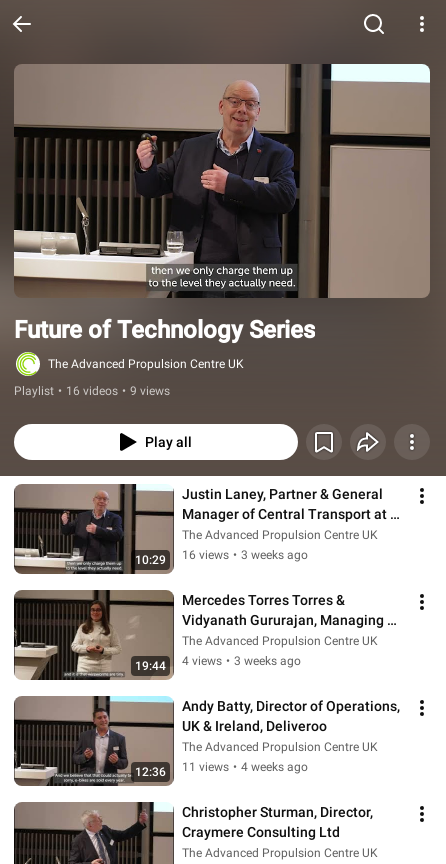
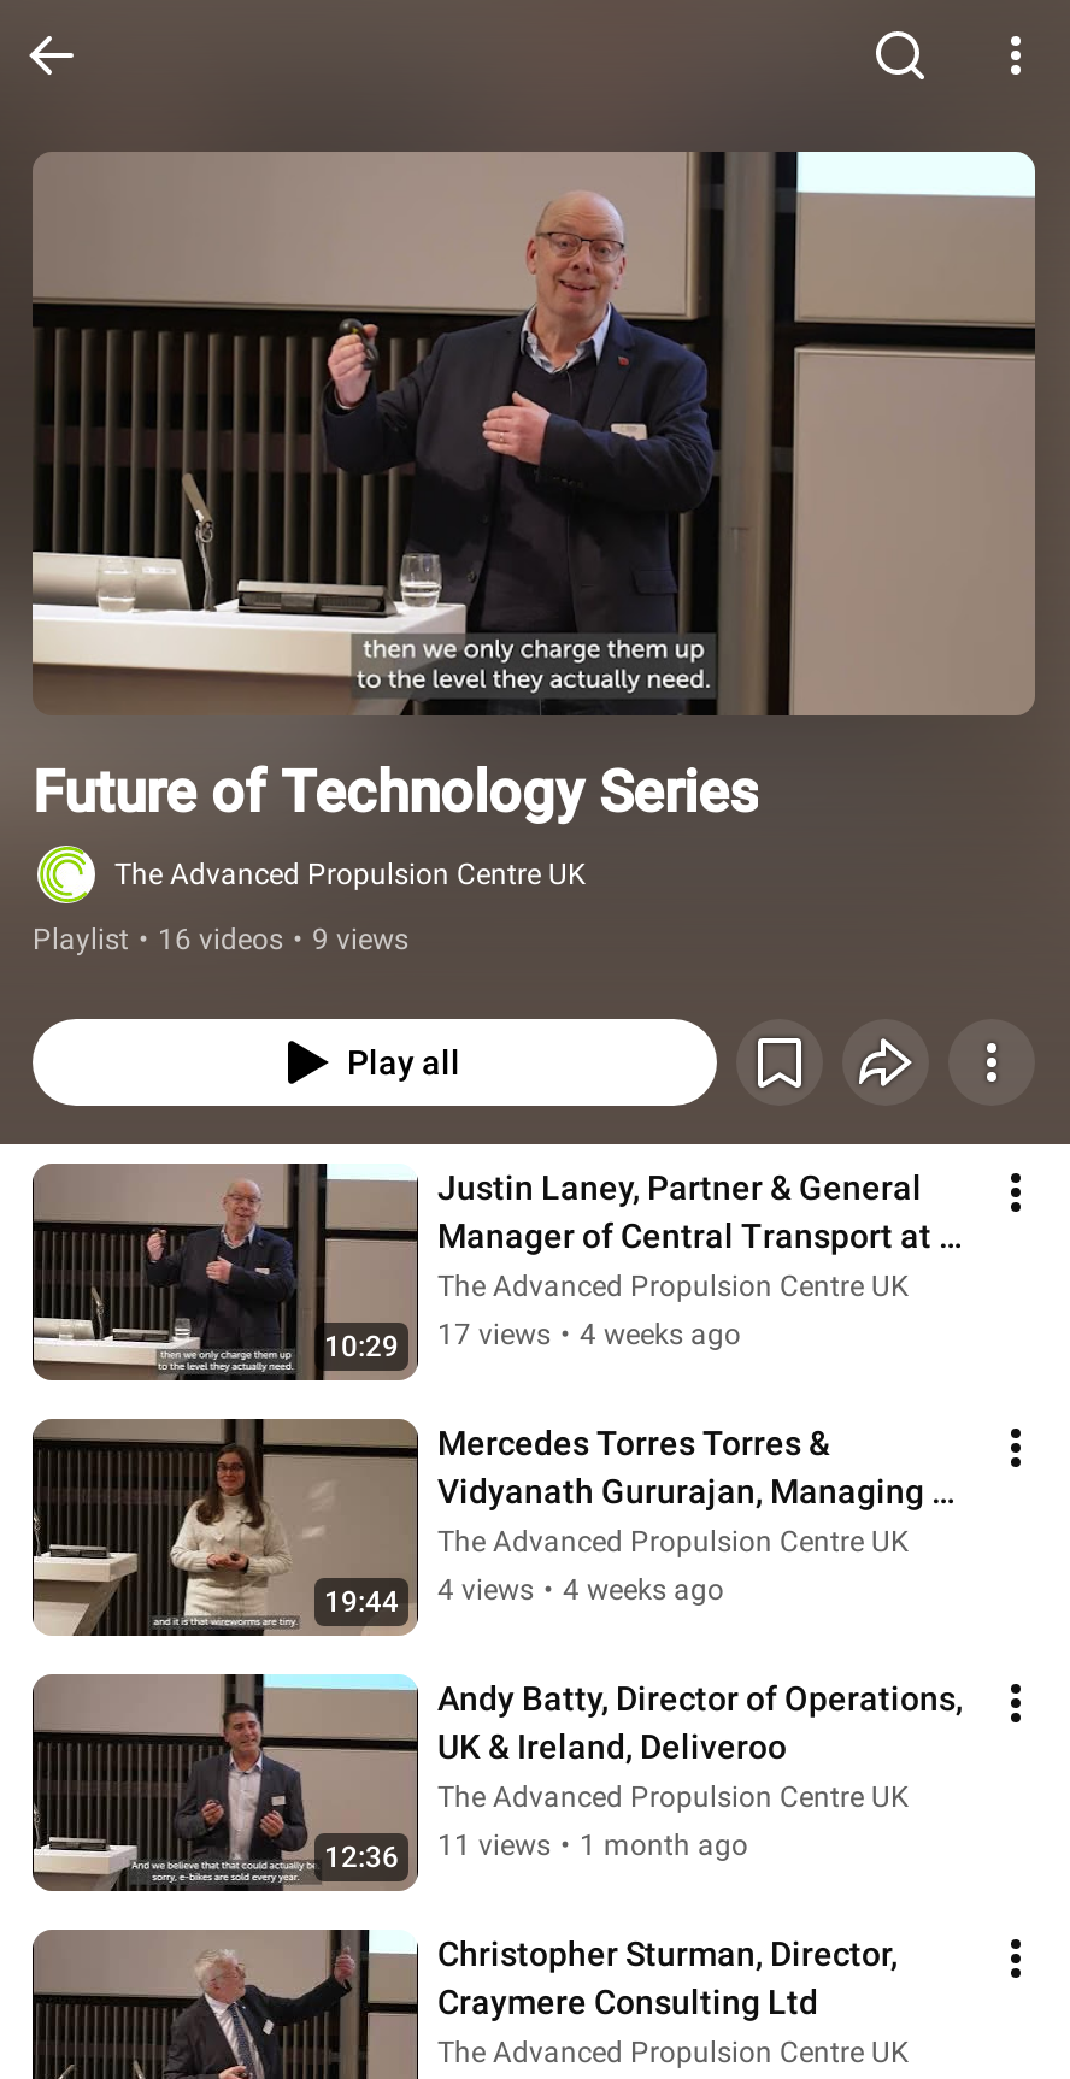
- 16 views • 3 weeks ago
+ 17 views • 4 weeks ago

- 4 views • 3 weeks ago
+ 4 views • 4 weeks ago

- 11 views • 4 weeks ago
+ 11 views • 1 month ago
